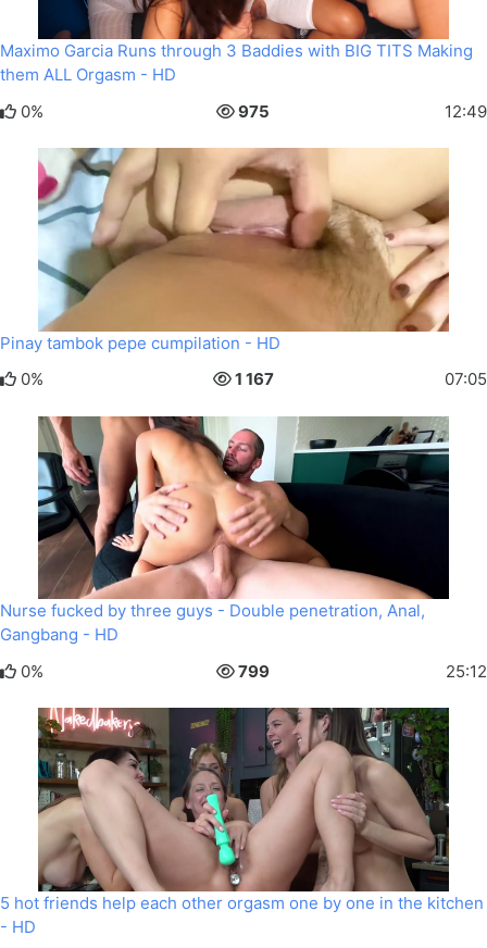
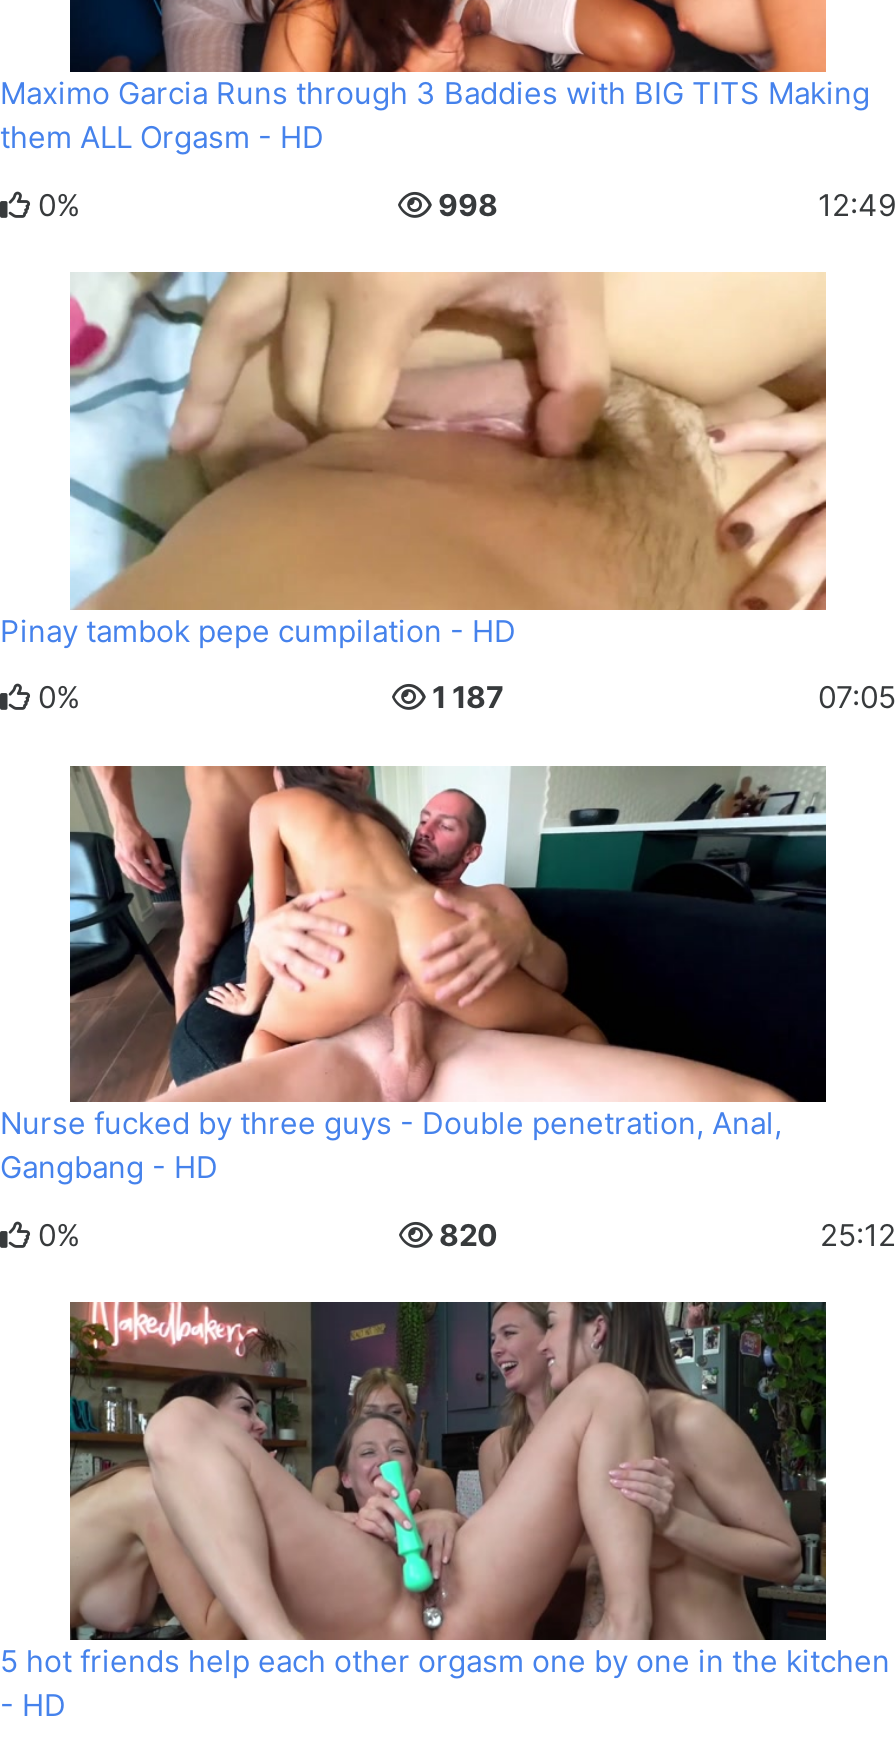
- 975
+ 998

- 1 167
+ 1 187

- 799
+ 820
